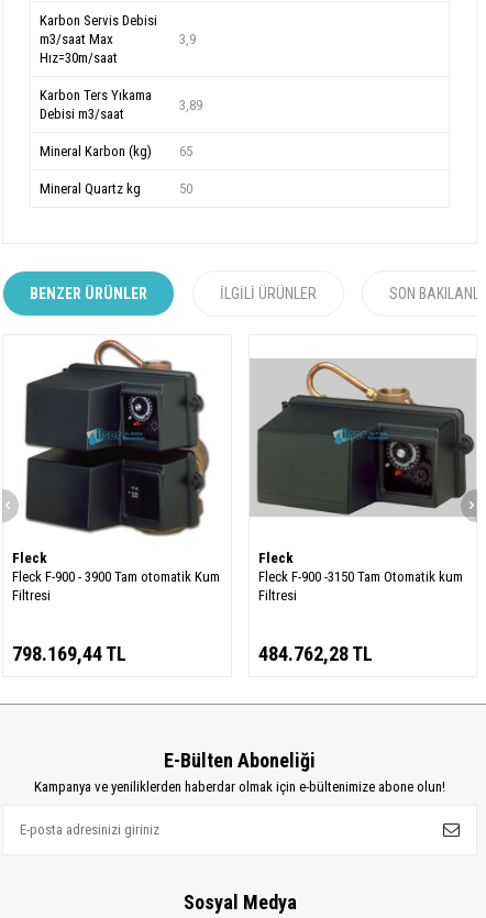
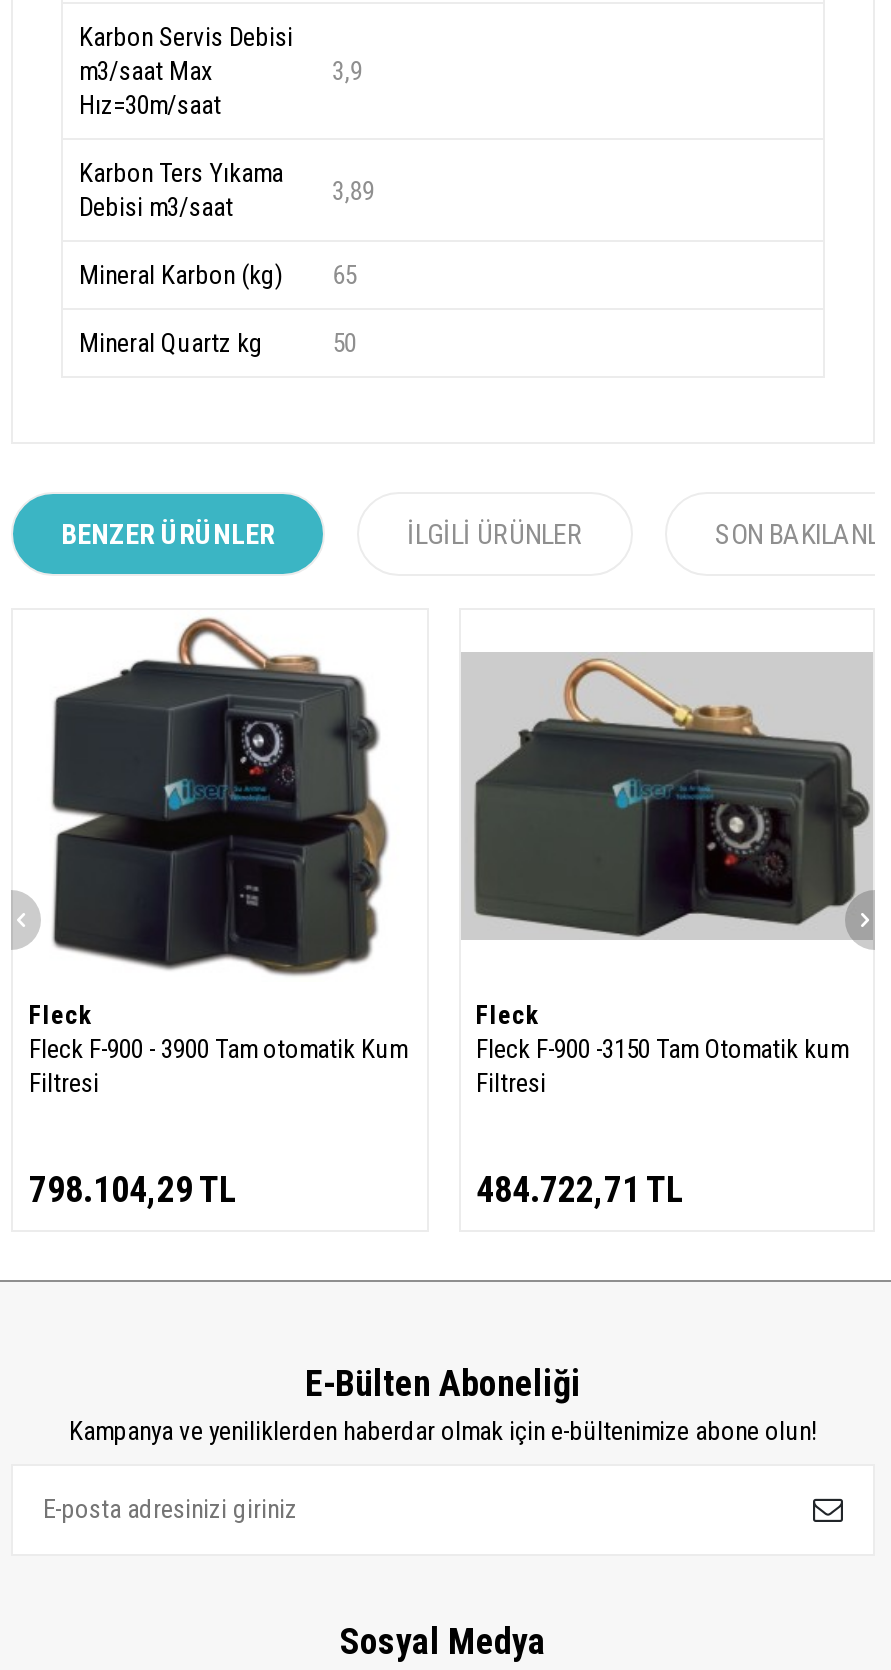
- 798.169,44 TL
+ 798.104,29 TL

- 484.762,28 TL
+ 484.722,71 TL
